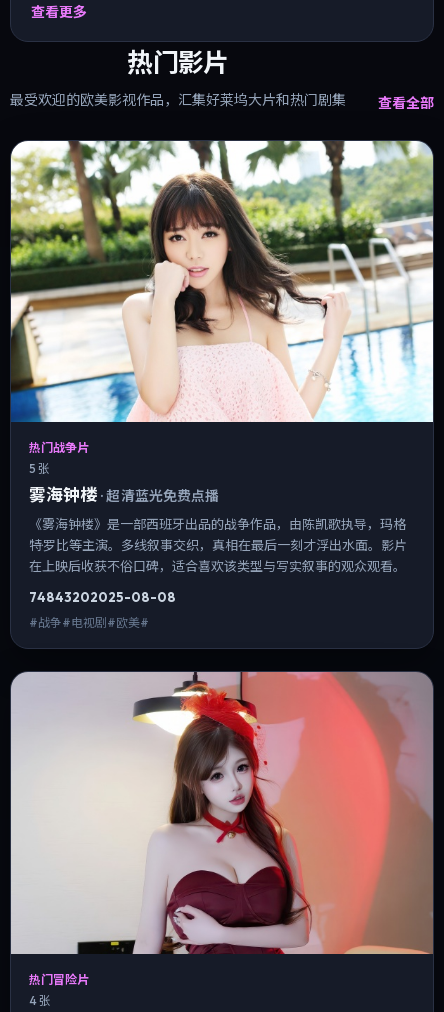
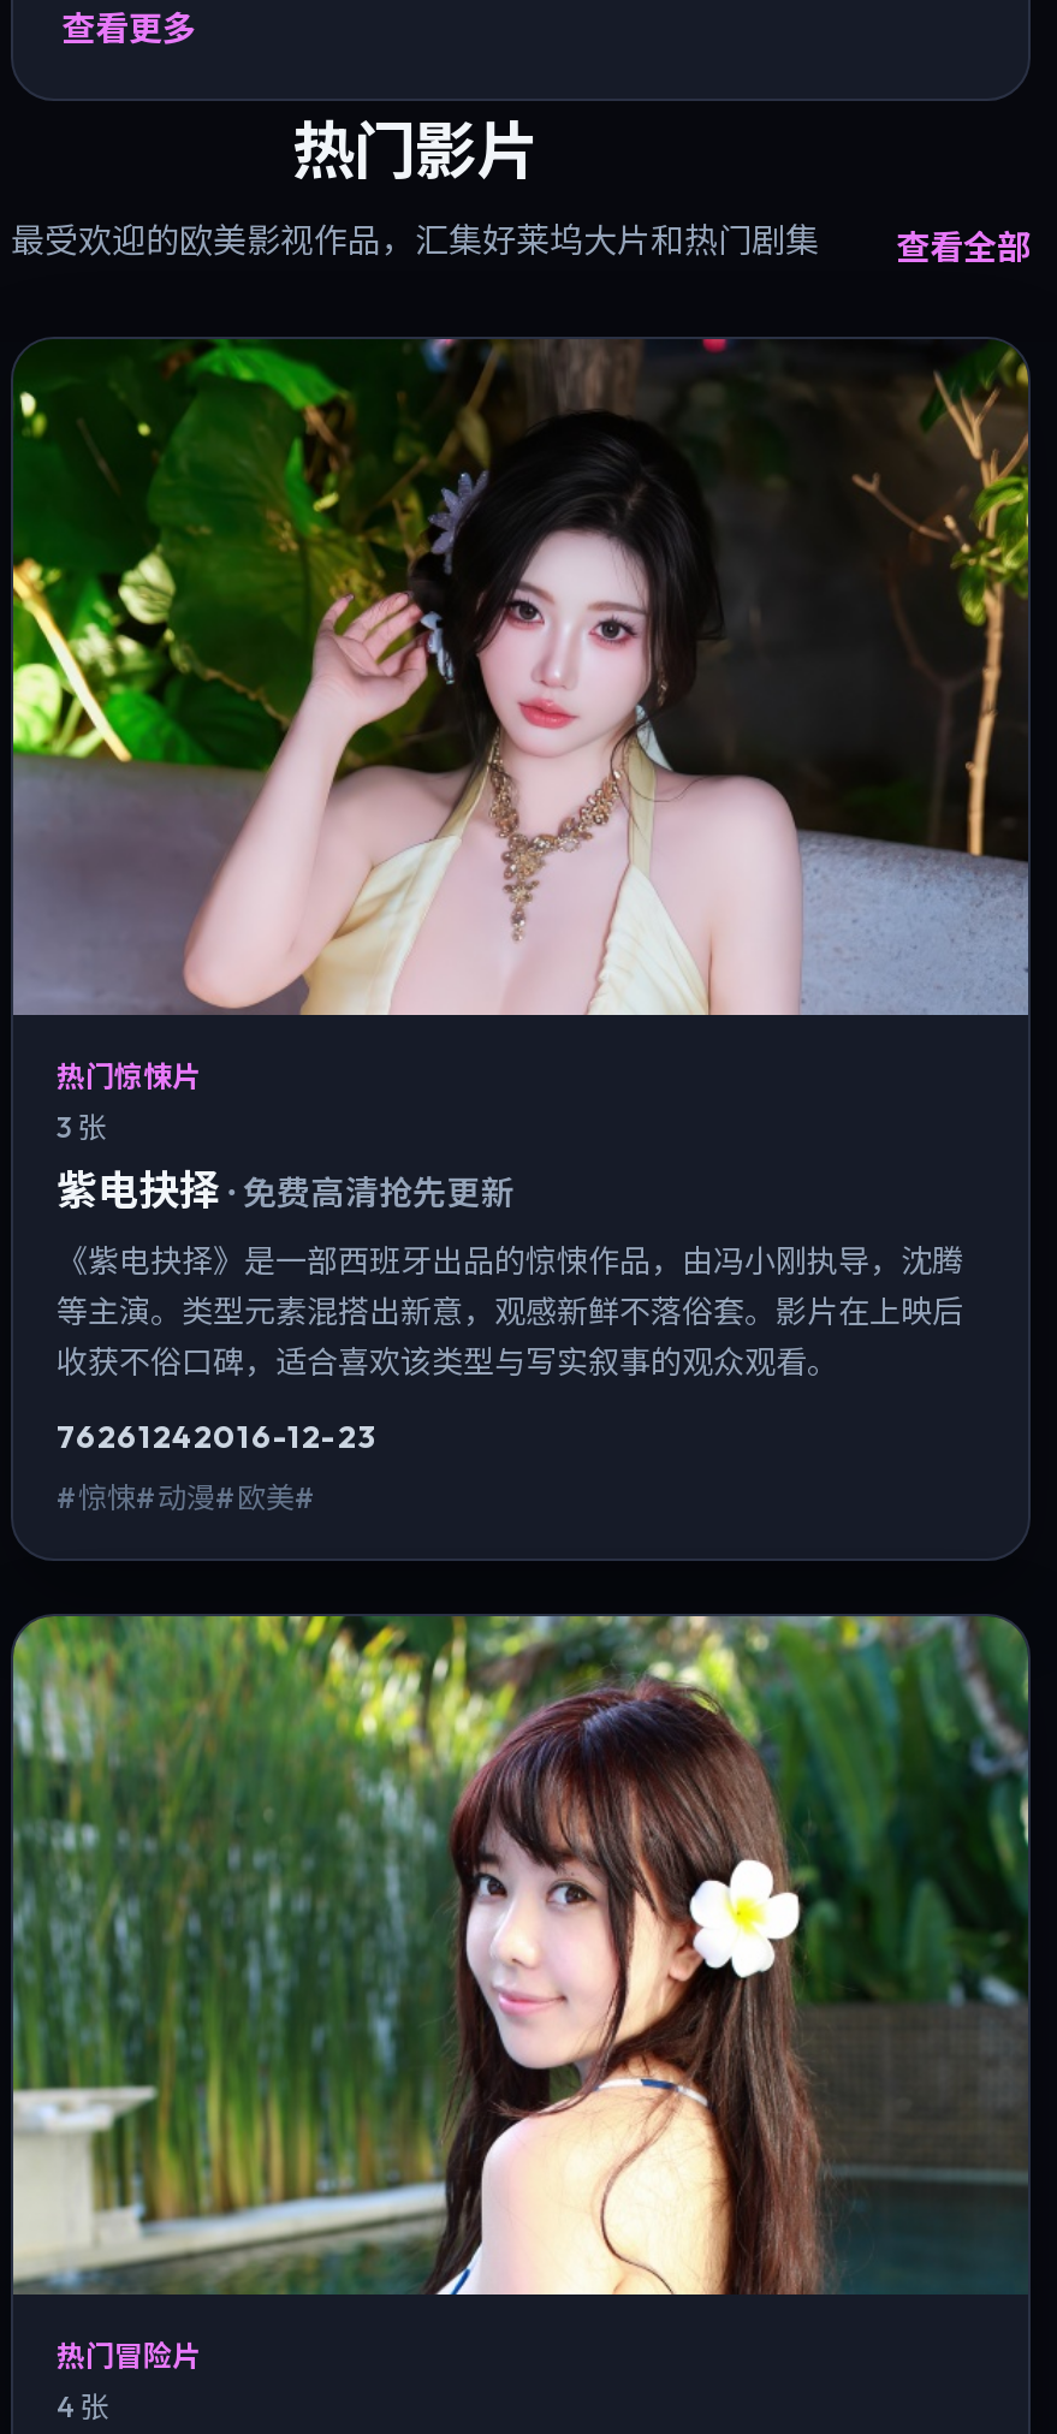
- [image]
- 热门战争片
- 5 张
- 雾海钟楼·超清蓝光免费点播
+ [image]
+ 热门惊悚片
+ 3 张
+ 紫电抉择·免费高清抢先更新

- 《雾海钟楼》是一部西班牙出品的战争作品，由陈凯歌执导，玛格
- 特·罗比等主演。多线叙事交织，真相在最后一刻才浮出水面。影片
- 在上映后收获不俗口碑，适合喜欢该类型与写实叙事的观众观看。
+ 《紫电抉择》是一部西班牙出品的惊悚作品，由冯小刚执导，沈腾
+ 等主演。类型元素混搭出新意，观感新鲜不落俗套。影片在上映后
+ 收获不俗口碑，适合喜欢该类型与写实叙事的观众观看。

- 74843202025-08-08
+ 76261242016-12-23

- #战争#电视剧#欧美#
+ #惊悚#动漫#欧美#

- [image]
+ [image]
